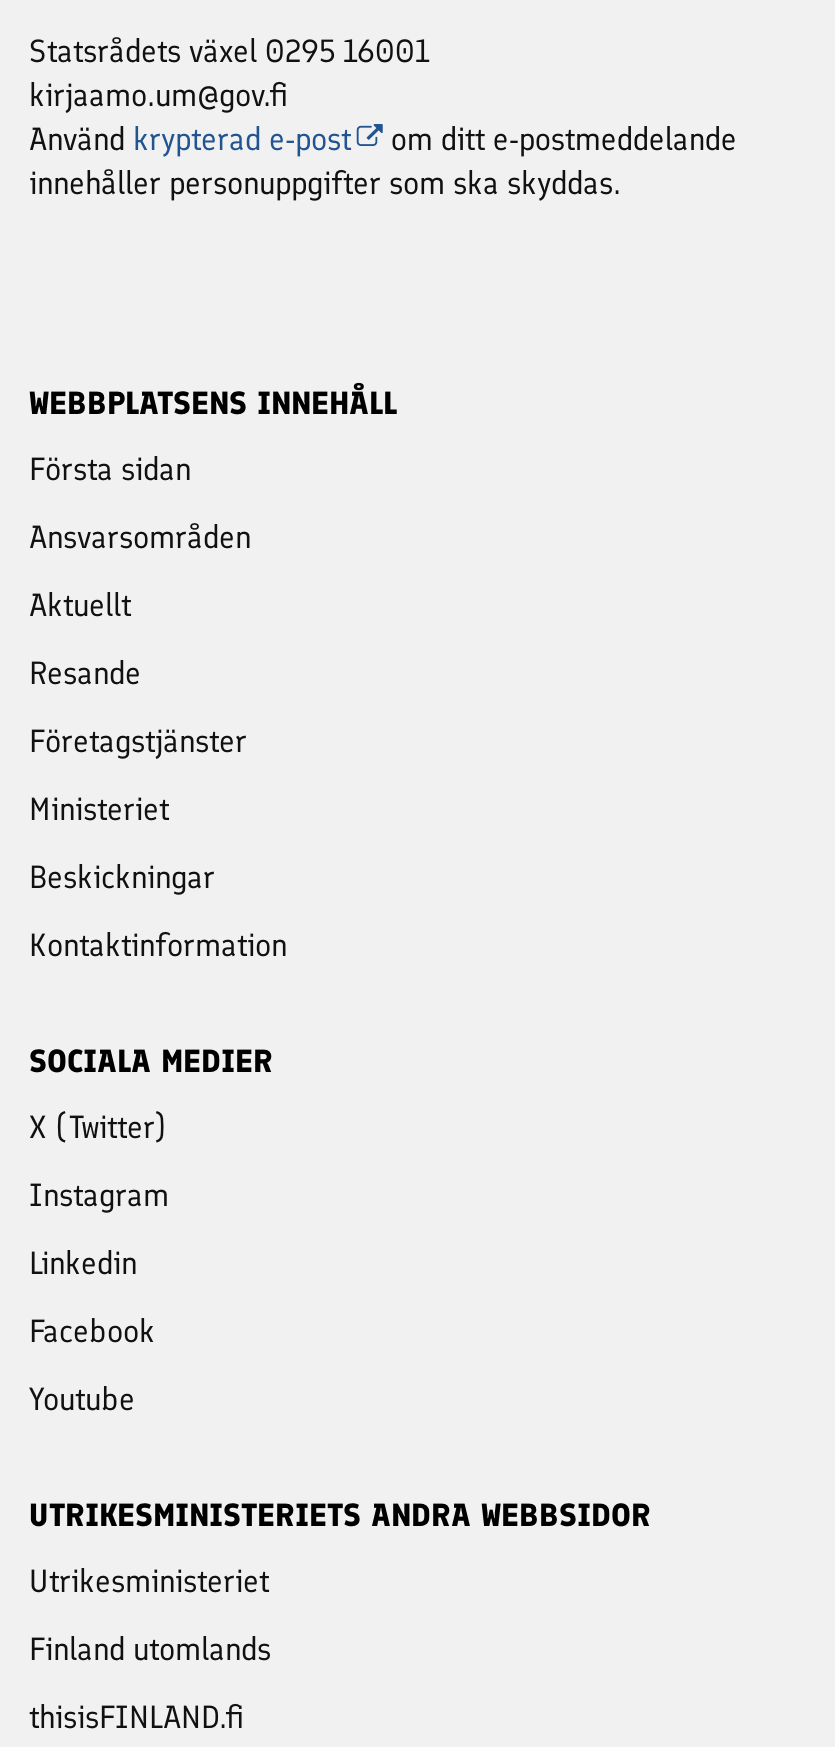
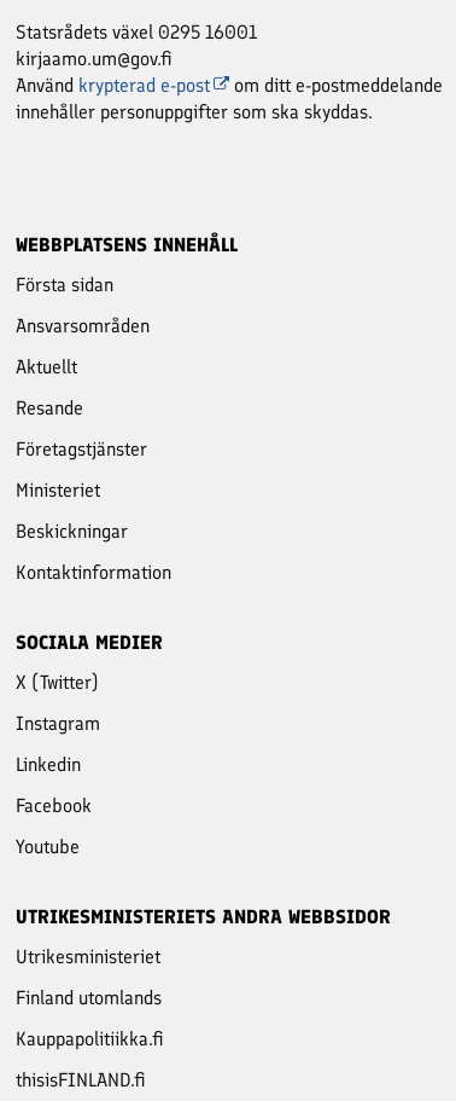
+ Kauppapolitiikka.fi
